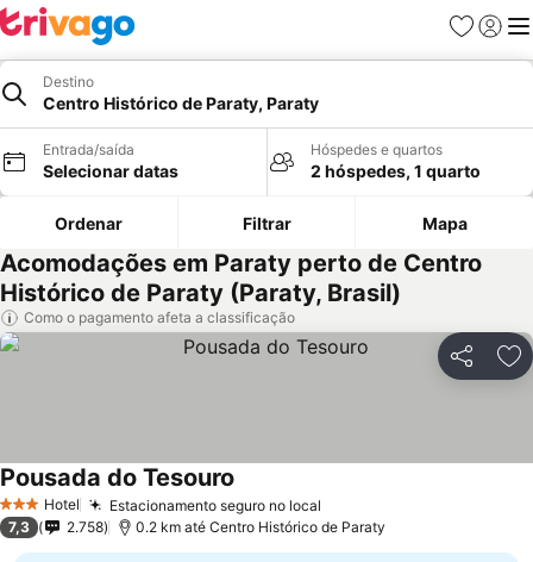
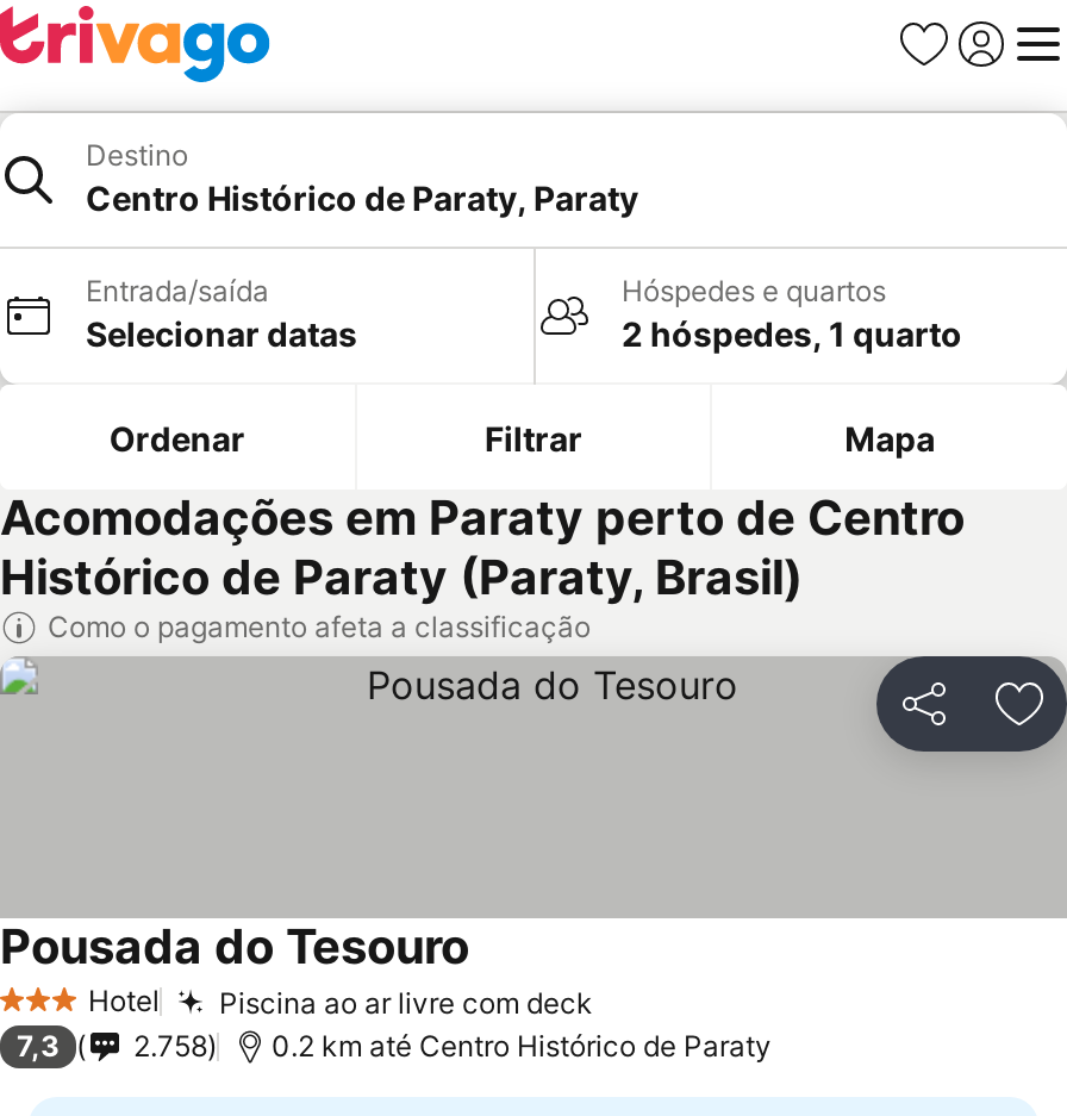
- Estacionamento seguro no local
+ Piscina ao ar livre com deck
